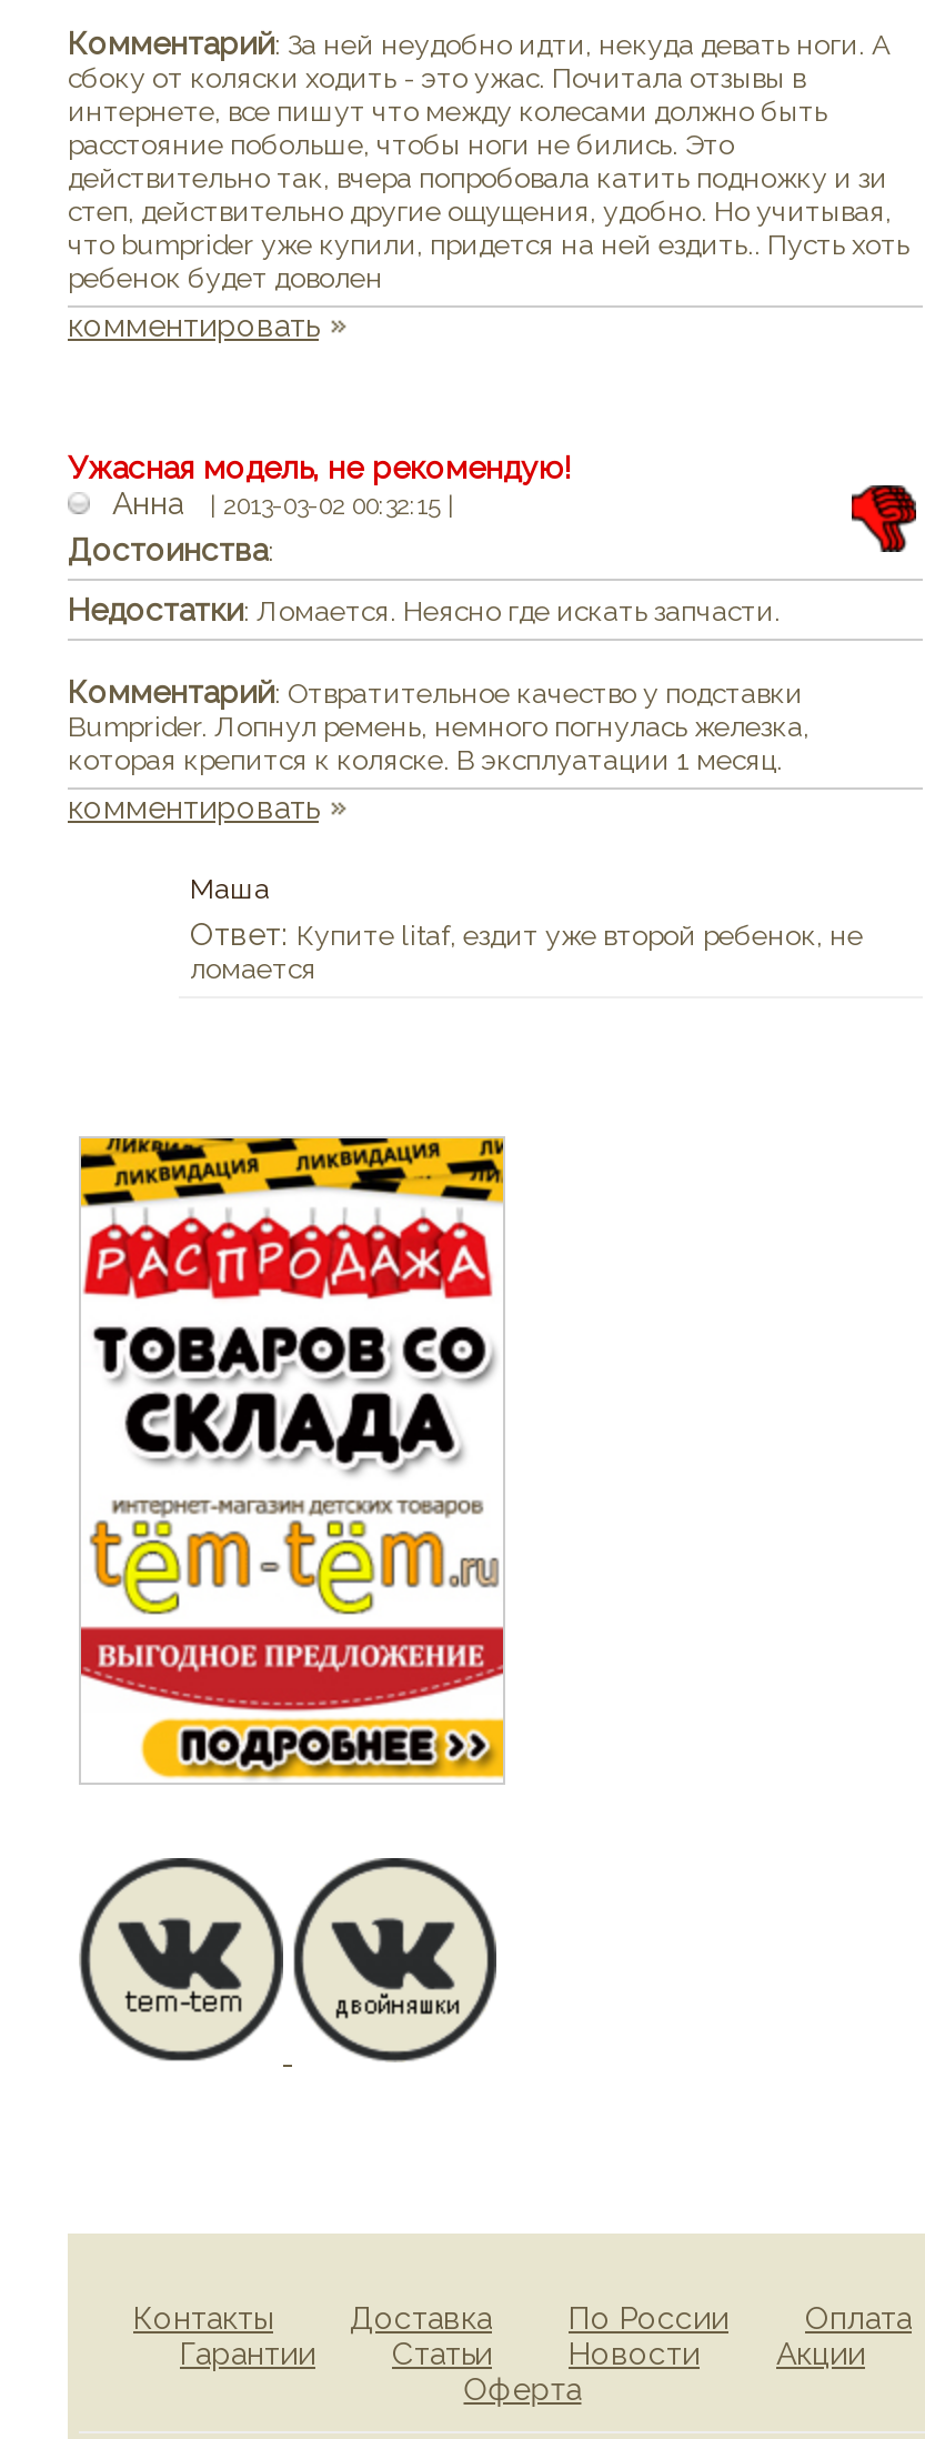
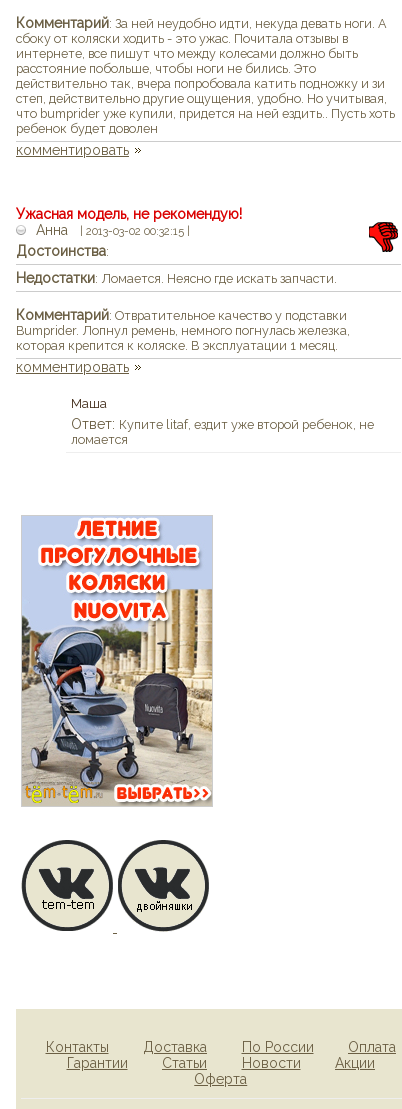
- [image]
+ [image]
